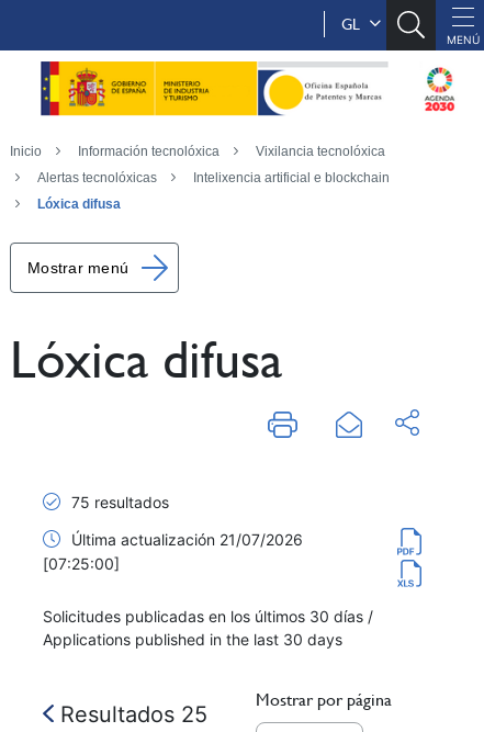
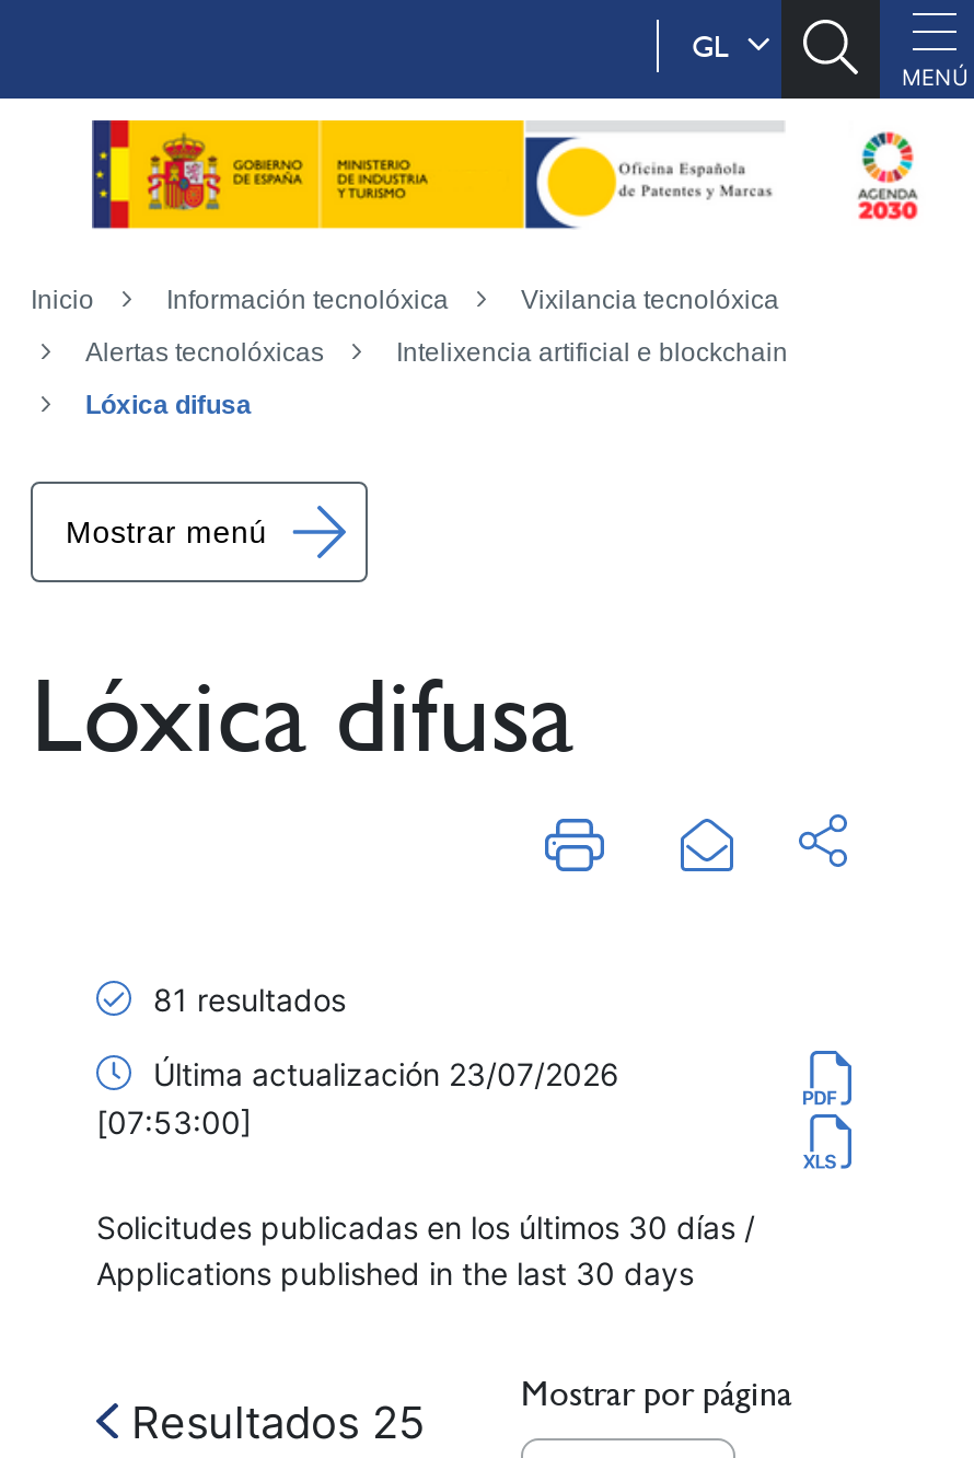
- 75 resultados
+ 81 resultados

- Última actualización 21/07/2026
+ Última actualización 23/07/2026

- [07:25:00]
+ [07:53:00]
